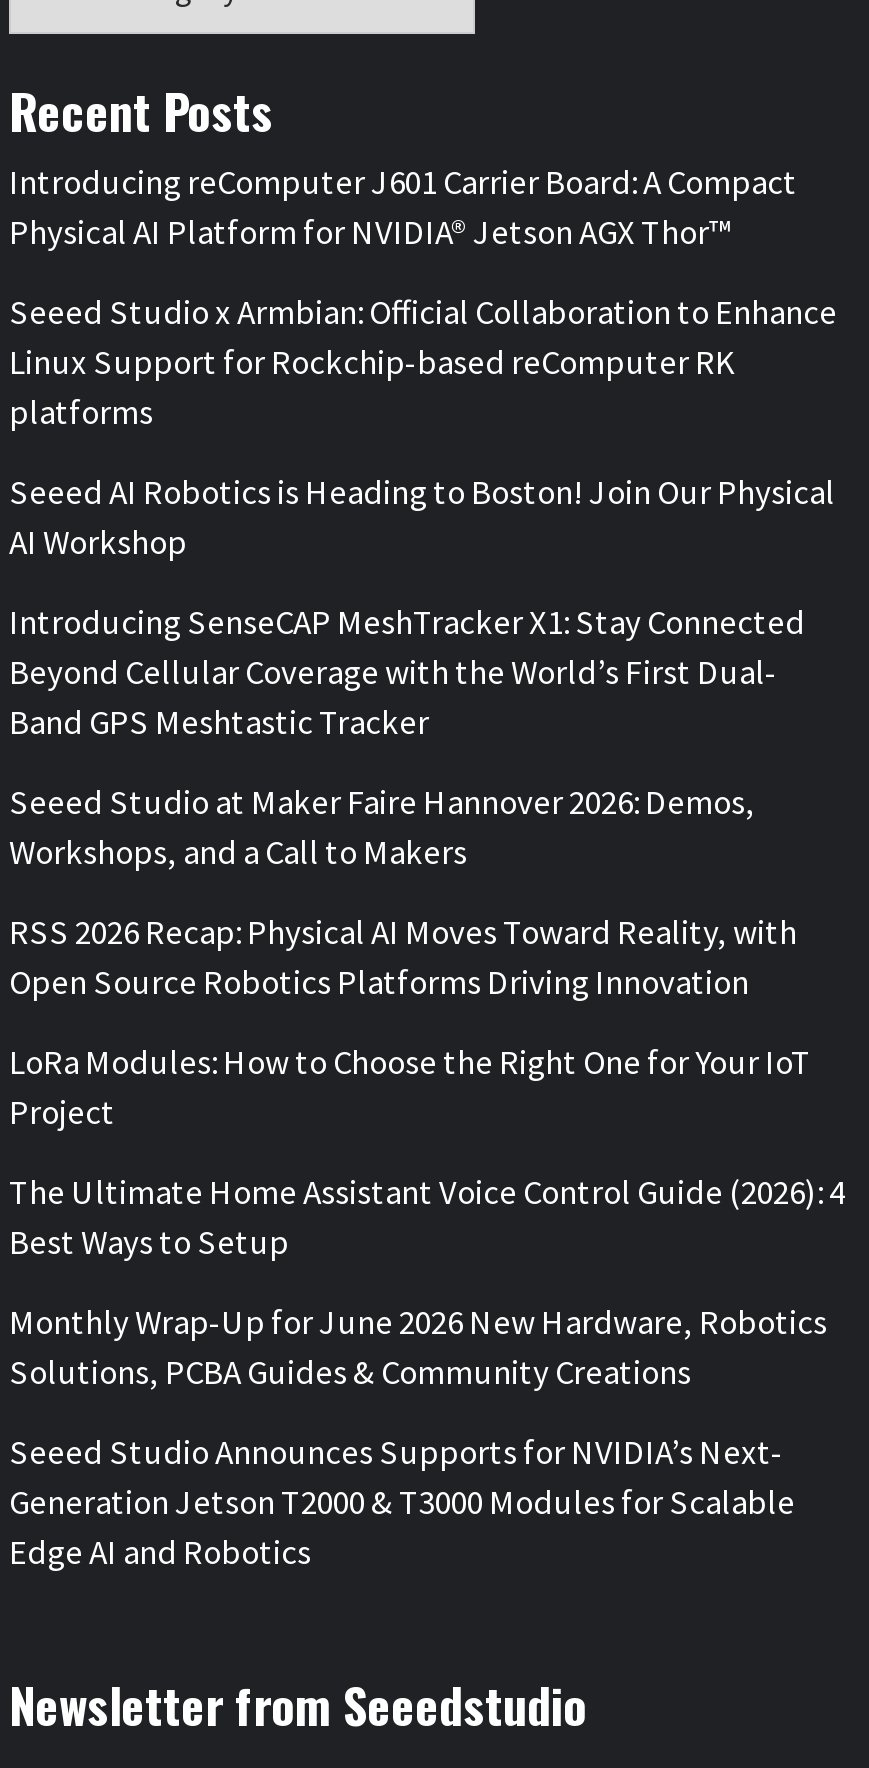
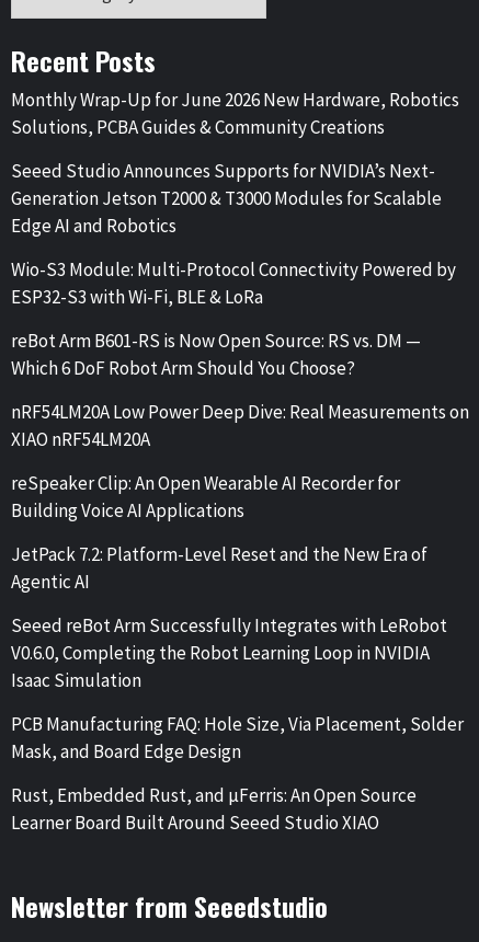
- Introducing reComputer J601 Carrier Board: A Compact
- Physical AI Platform for NVIDIA® Jetson AGX Thor™
- Seeed Studio x Armbian: Official Collaboration to Enhance
- Linux Support for Rockchip-based reComputer RK
- platforms
- Seeed AI Robotics is Heading to Boston! Join Our Physical
- AI Workshop
- Introducing SenseCAP MeshTracker X1: Stay Connected
- Beyond Cellular Coverage with the World’s First Dual-
- Band GPS Meshtastic Tracker
- Seeed Studio at Maker Faire Hannover 2026: Demos,
- Workshops, and a Call to Makers
- RSS 2026 Recap: Physical AI Moves Toward Reality, with
- Open Source Robotics Platforms Driving Innovation
- LoRa Modules: How to Choose the Right One for Your IoT
- Project
- The Ultimate Home Assistant Voice Control Guide (2026): 4
- Best Ways to Setup

moved up: Monthly Wrap-Up for June 2026 New Hardware, Robotics | Solutions, PCBA Guides & Community Creations | Seeed Studio Announces Supports for NVIDIA’s Next- | Generation Jetson T2000 & T3000 Modules for Scalable | Edge AI and Robotics

+ Wio-S3 Module: Multi-Protocol Connectivity Powered by
+ ESP32-S3 with Wi-Fi, BLE & LoRa
+ reBot Arm B601-RS is Now Open Source: RS vs. DM —
+ Which 6 DoF Robot Arm Should You Choose?
+ nRF54LM20A Low Power Deep Dive: Real Measurements on
+ XIAO nRF54LM20A
+ reSpeaker Clip: An Open Wearable AI Recorder for
+ Building Voice AI Applications
+ JetPack 7.2: Platform-Level Reset and the New Era of
+ Agentic AI
+ Seeed reBot Arm Successfully Integrates with LeRobot
+ V0.6.0, Completing the Robot Learning Loop in NVIDIA
+ Isaac Simulation
+ PCB Manufacturing FAQ: Hole Size, Via Placement, Solder
+ Mask, and Board Edge Design
+ Rust, Embedded Rust, and µFerris: An Open Source
+ Learner Board Built Around Seeed Studio XIAO
